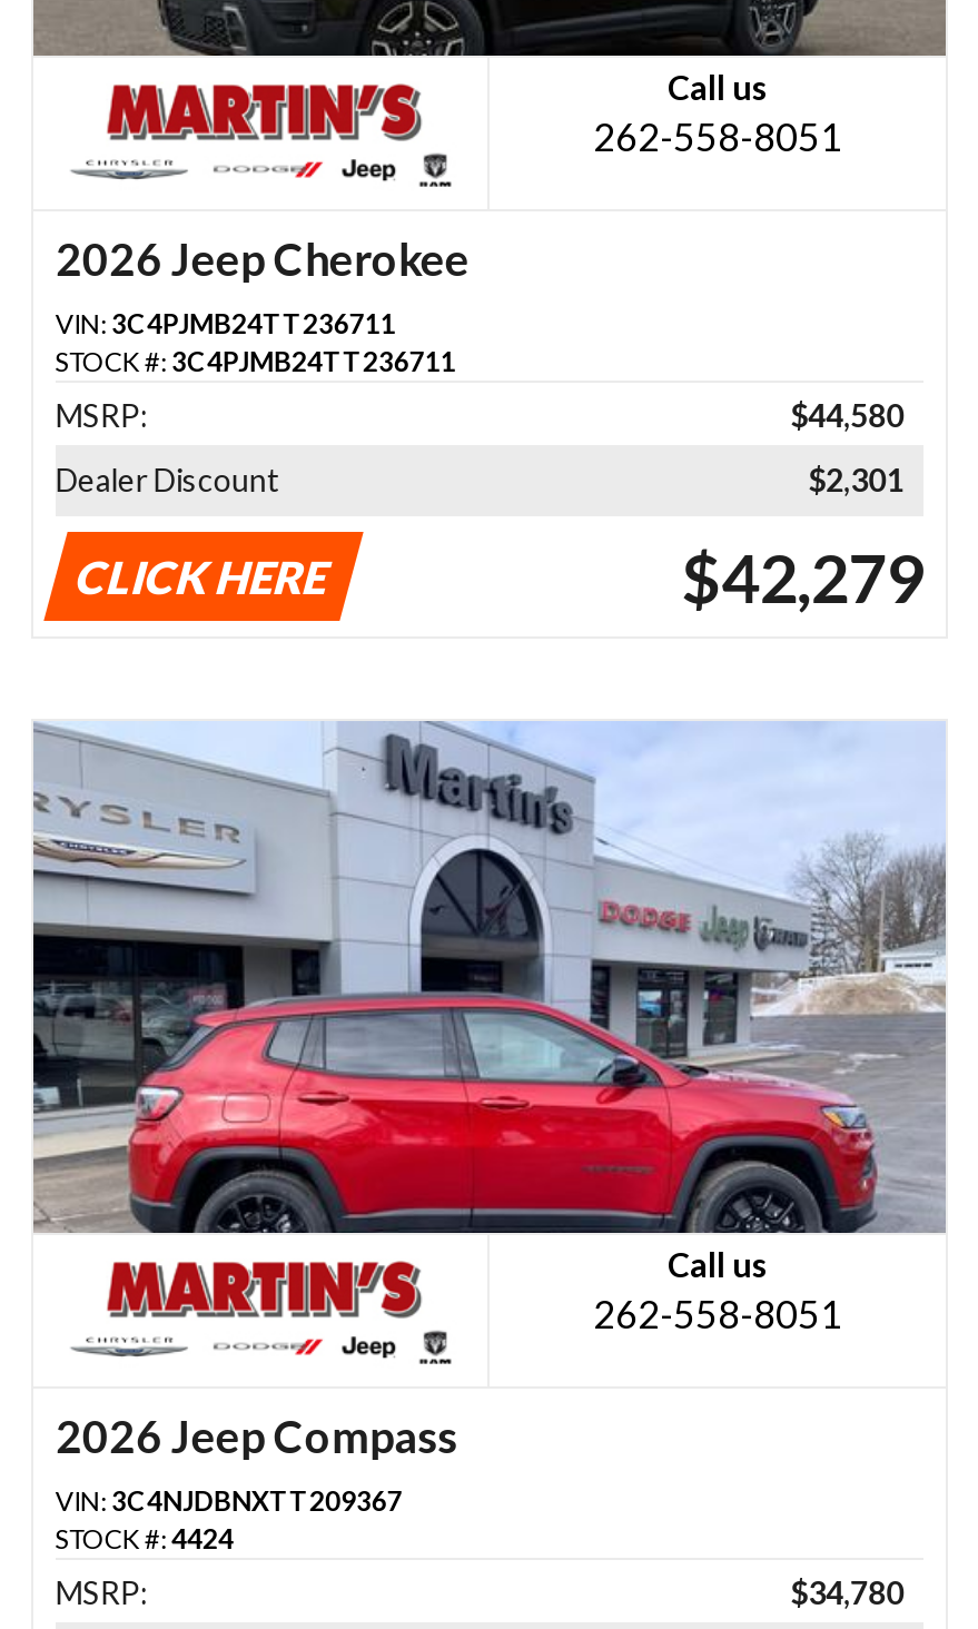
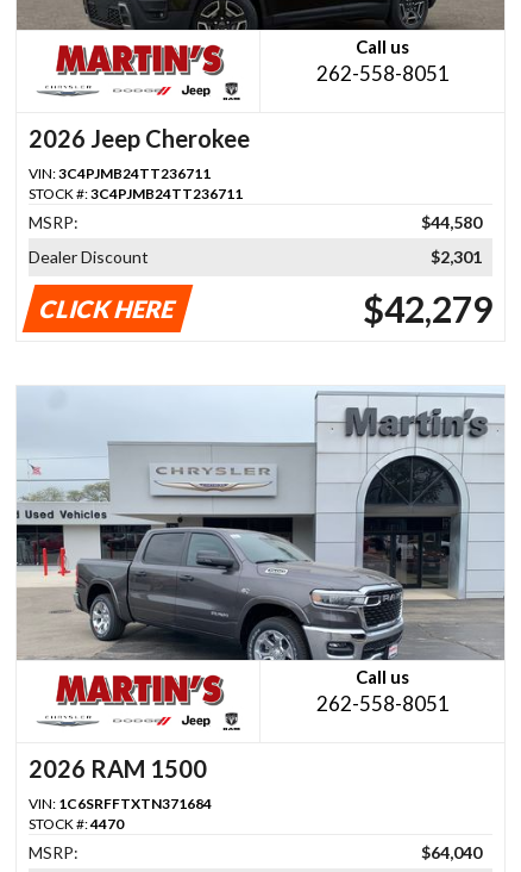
- [image]
+ [image]

- 2026 Jeep Compass
- VIN: 3C4NJDBNXTT209367
- STOCK #:4424
+ 2026 RAM 1500
+ VIN: 1C6SRFFTXTN371684
+ STOCK #:4470

- $34,780
+ $64,040
